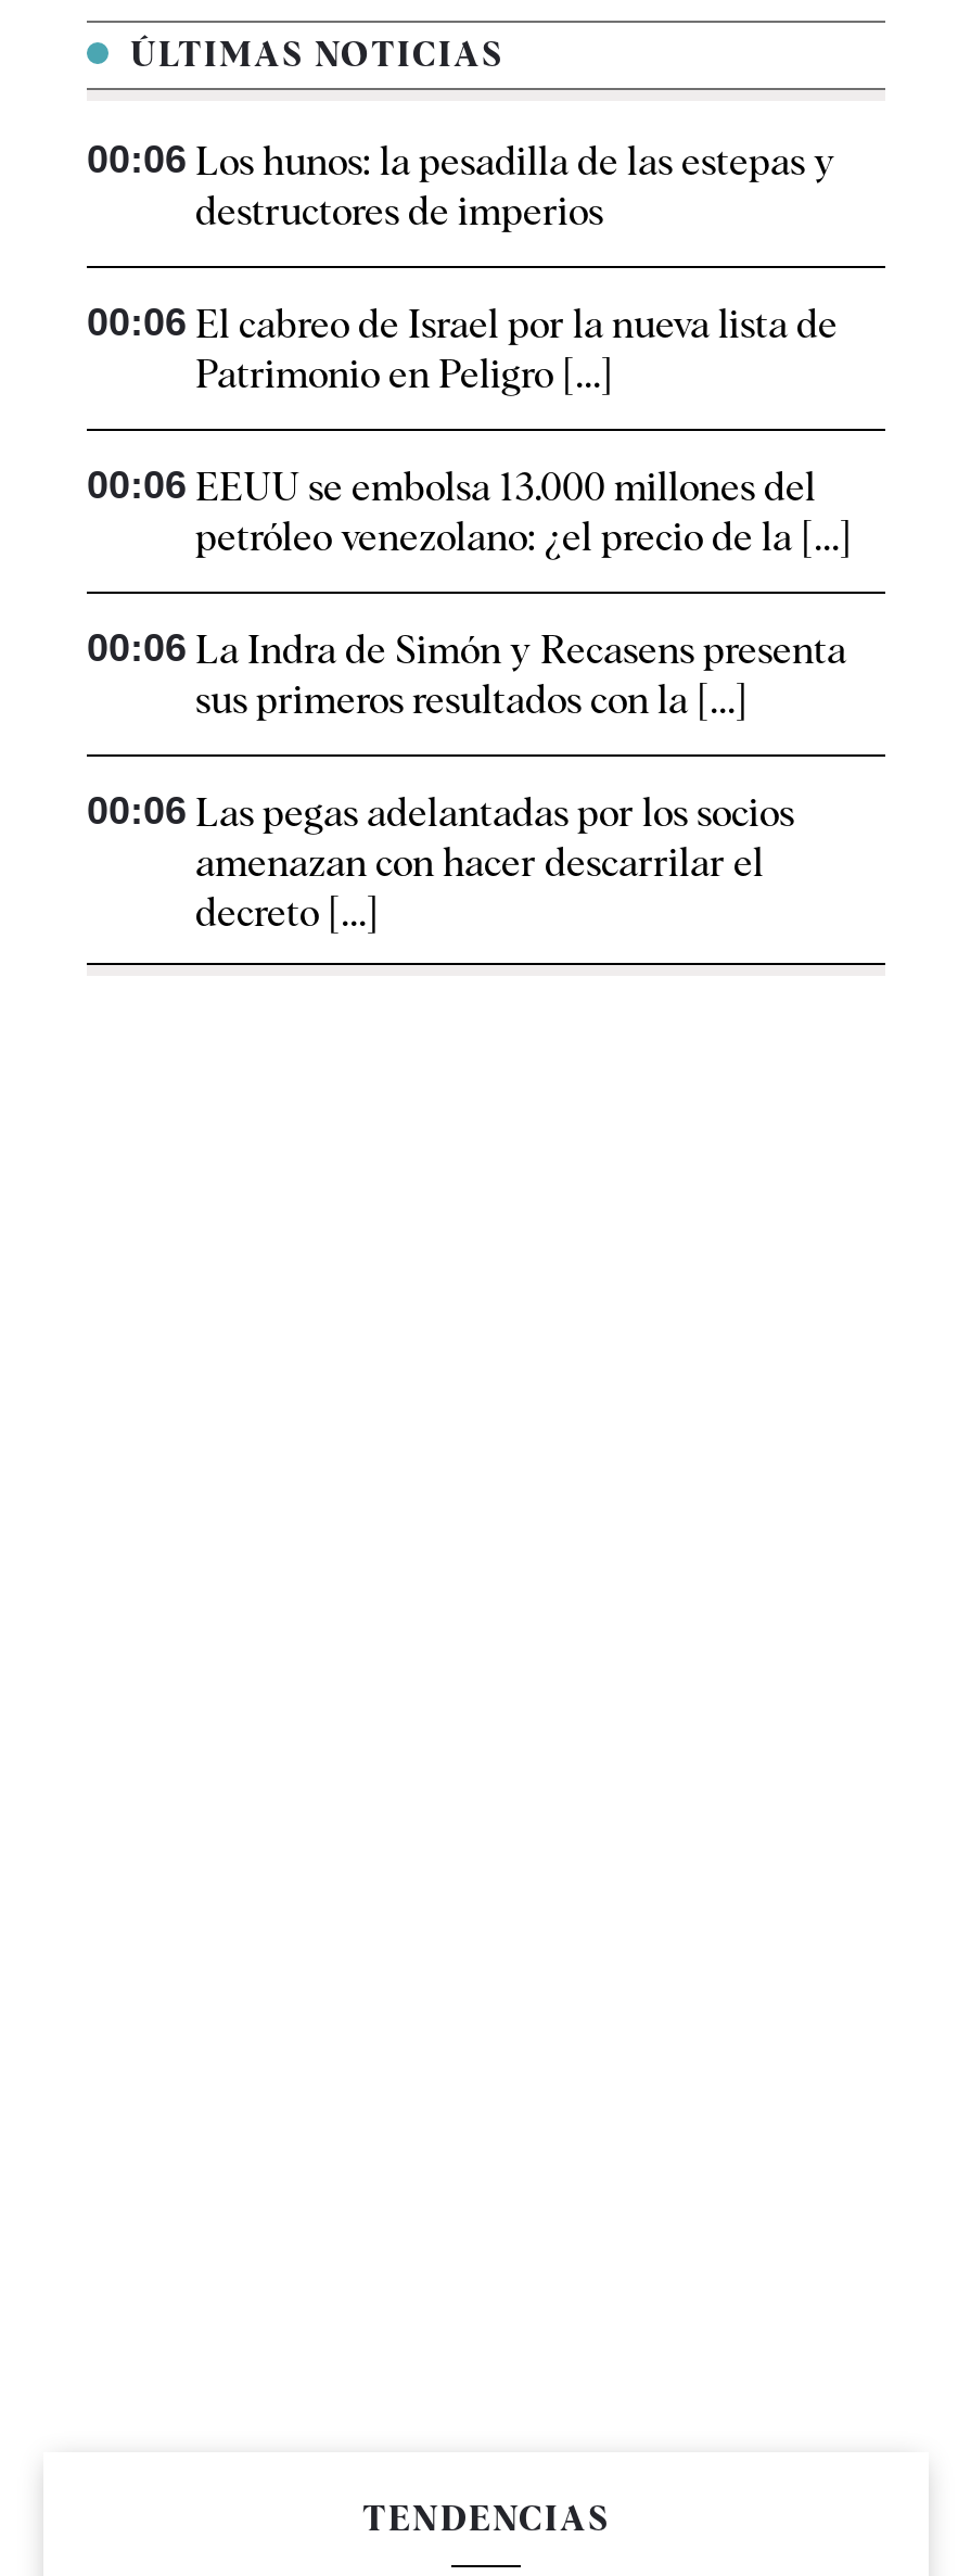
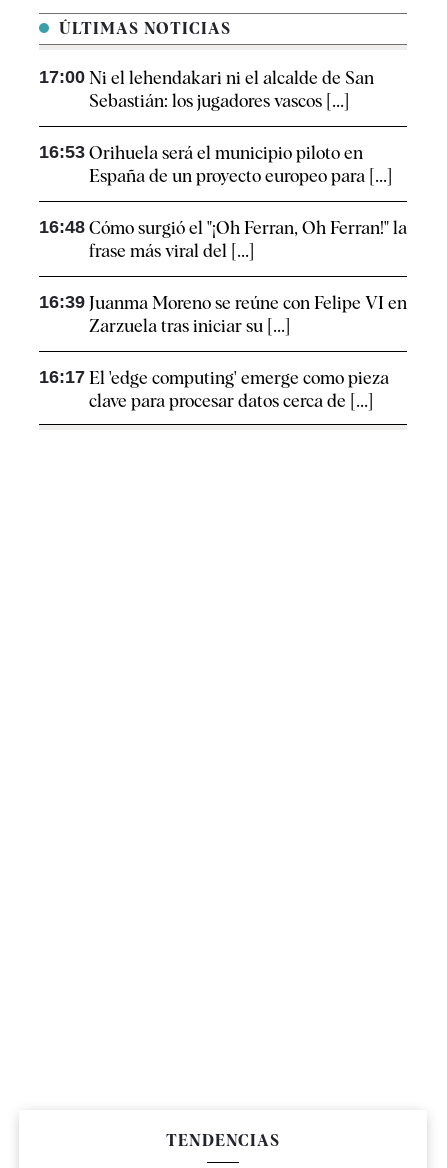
- 00:06 Los hunos: la pesadilla de las estepas y
- destructores de imperios
+ 17:00 Ni el lehendakari ni el alcalde de San
+ Sebastián: los jugadores vascos [...]

- 00:06 El cabreo de Israel por la nueva lista de
- Patrimonio en Peligro [...]
+ 16:53 Orihuela será el municipio piloto en
+ España de un proyecto europeo para [...]

- 00:06 EEUU se embolsa 13.000 millones del
- petróleo venezolano: ¿el precio de la [...]
+ 16:48 Cómo surgió el "¡Oh Ferran, Oh Ferran!" la
+ frase más viral del [...]

- 00:06 La Indra de Simón y Recasens presenta
- sus primeros resultados con la [...]
+ 16:39 Juanma Moreno se reúne con Felipe VI en
+ Zarzuela tras iniciar su [...]

- 00:06 Las pegas adelantadas por los socios
- amenazan con hacer descarrilar el
- decreto [...]
+ 16:17 El 'edge computing' emerge como pieza
+ clave para procesar datos cerca de [...]
